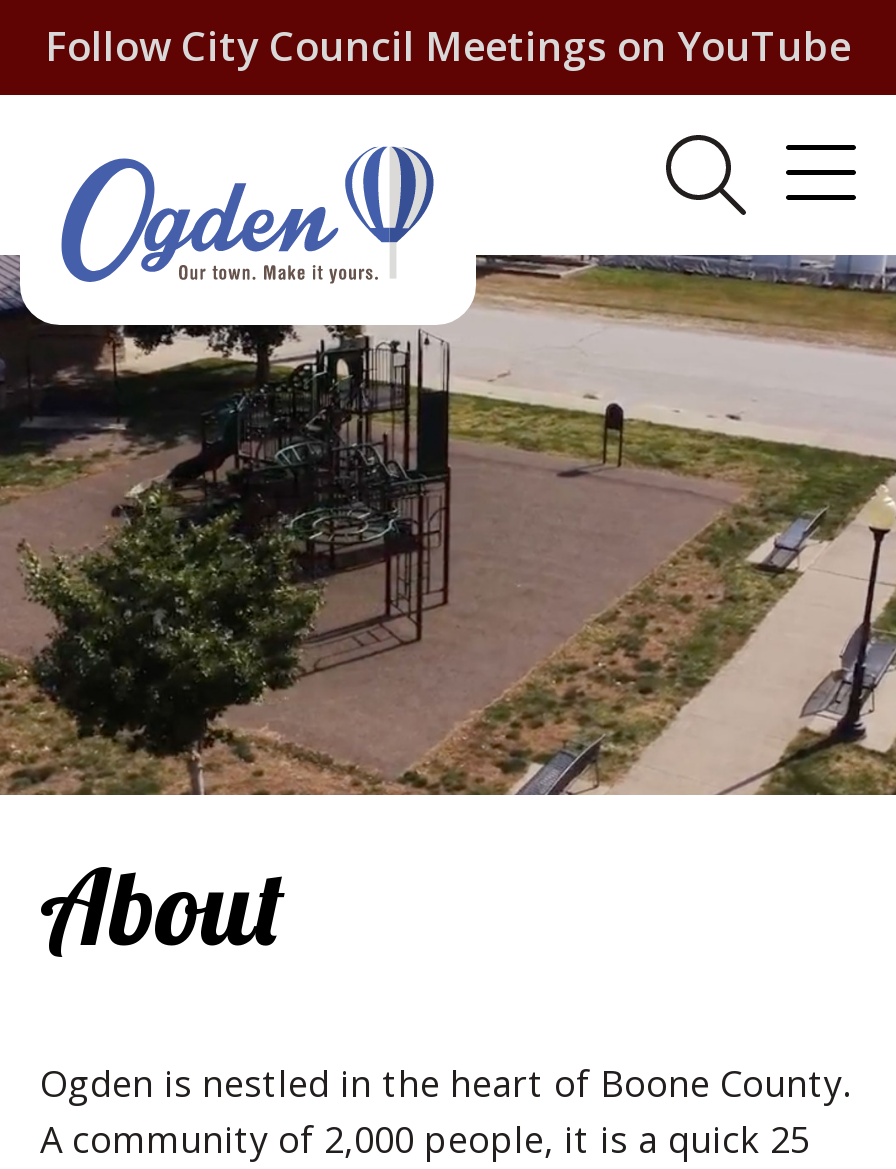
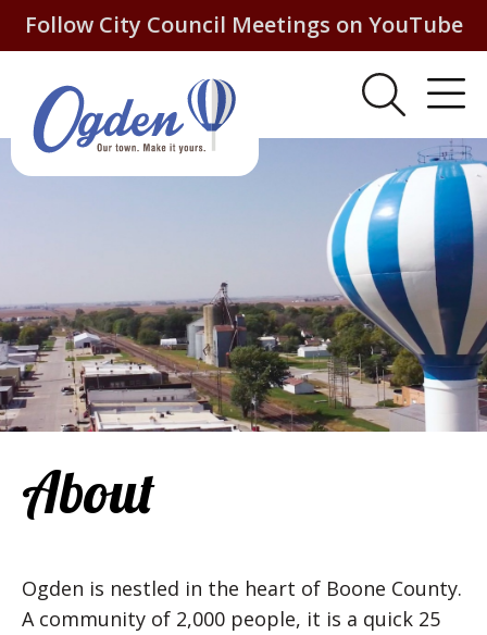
- [image]
+ [image]
